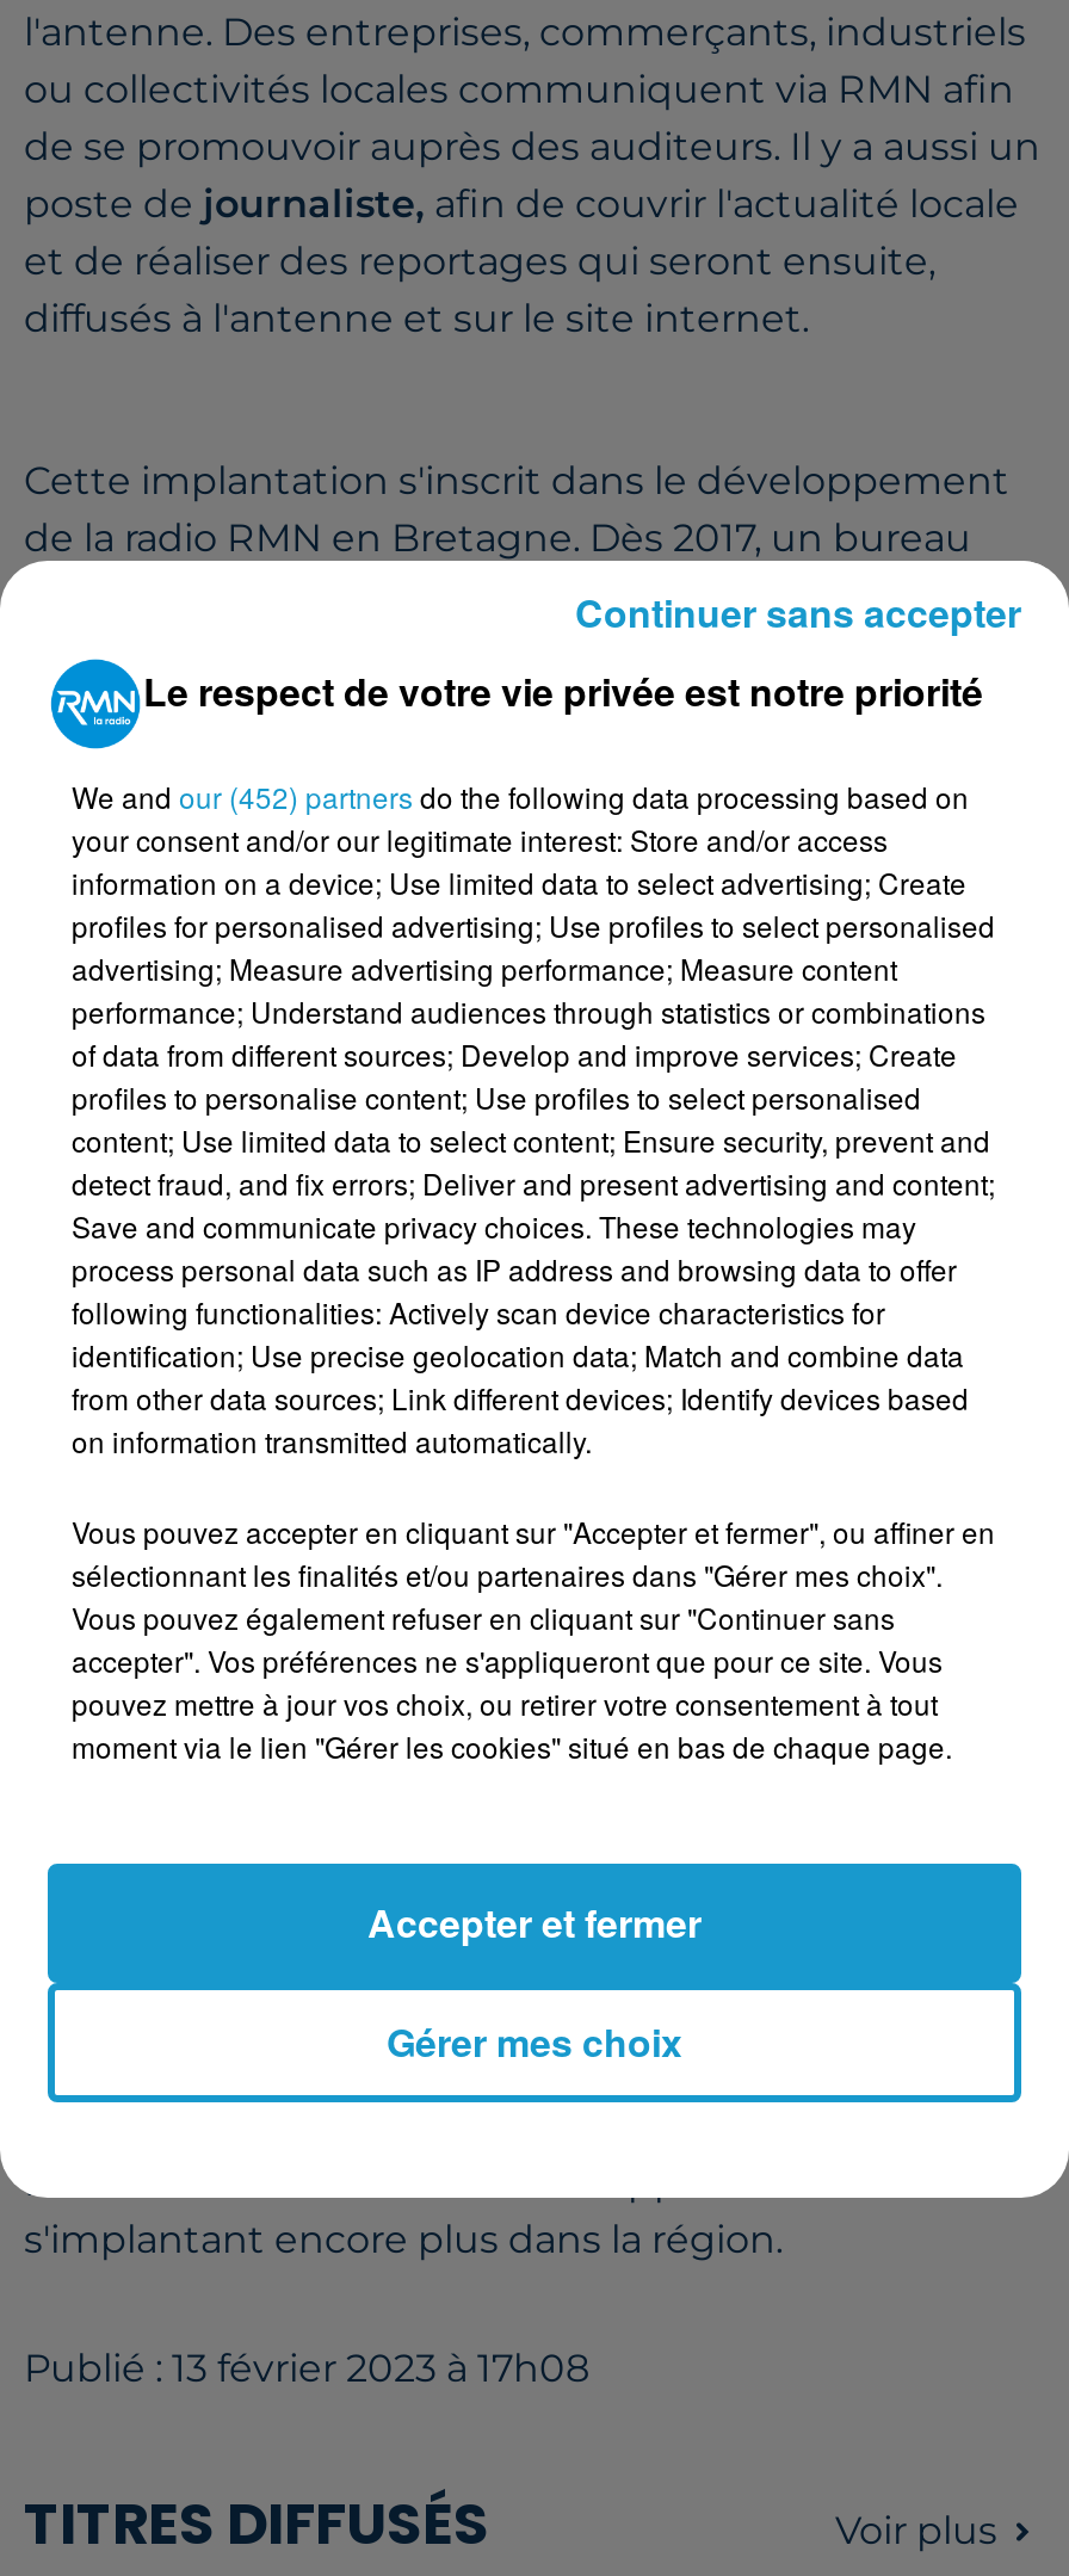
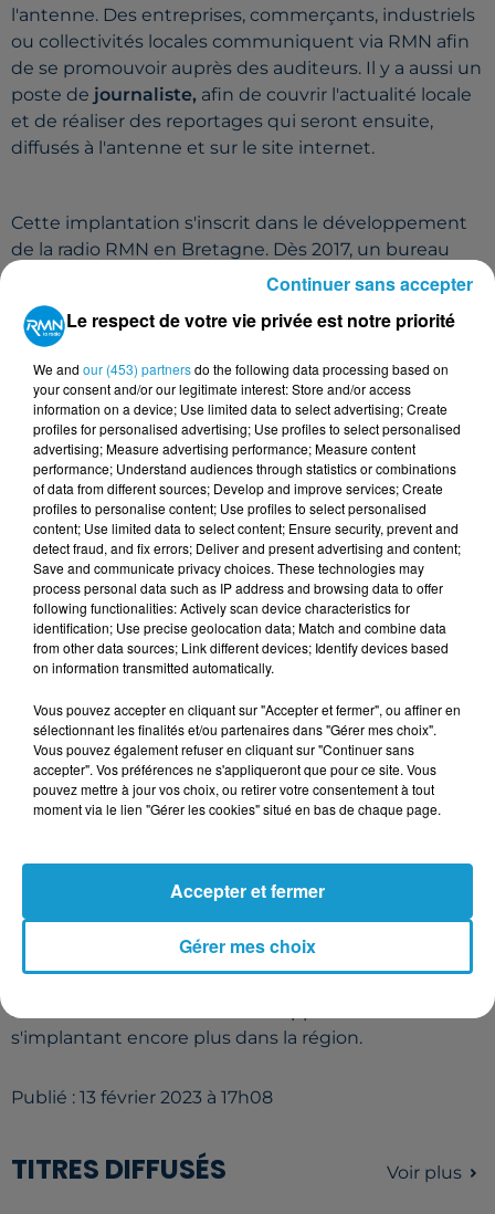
- We and our (452) partners do the following data processing based on
+ We and our (453) partners do the following data processing based on
